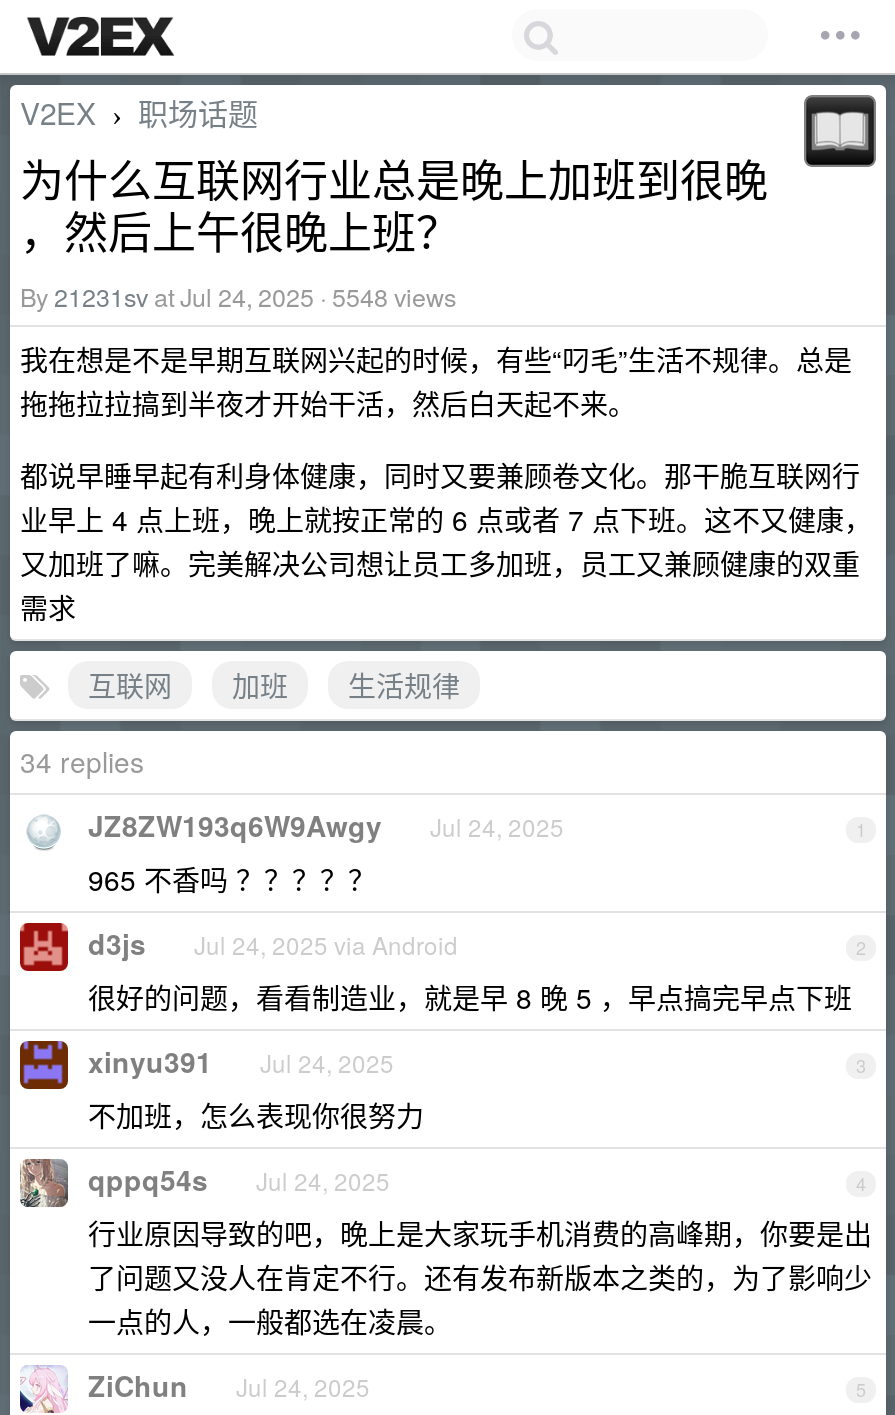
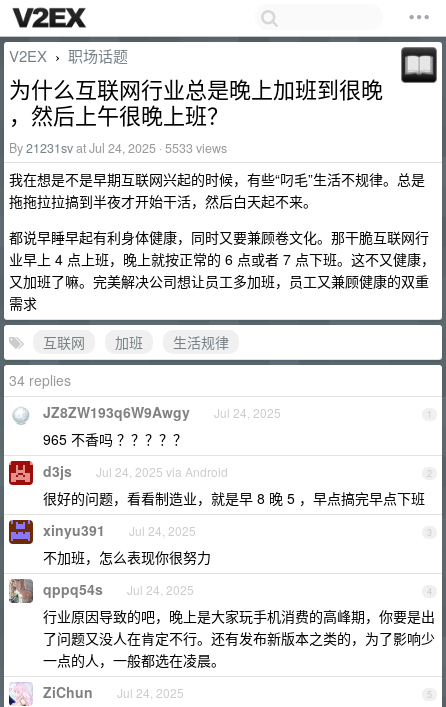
- By 21231sv at Jul 24, 2025 · 5548 views
+ By 21231sv at Jul 24, 2025 · 5533 views
